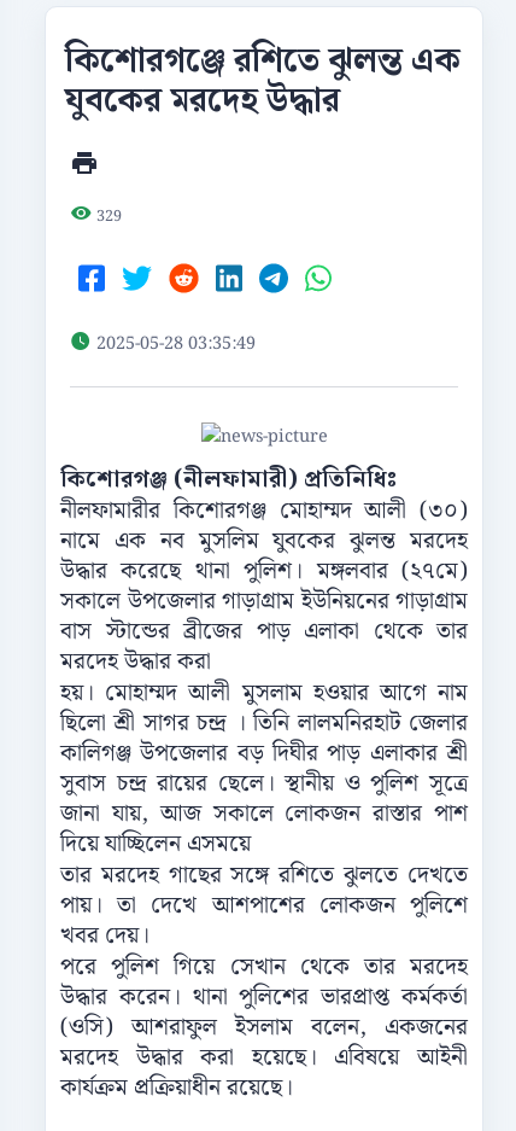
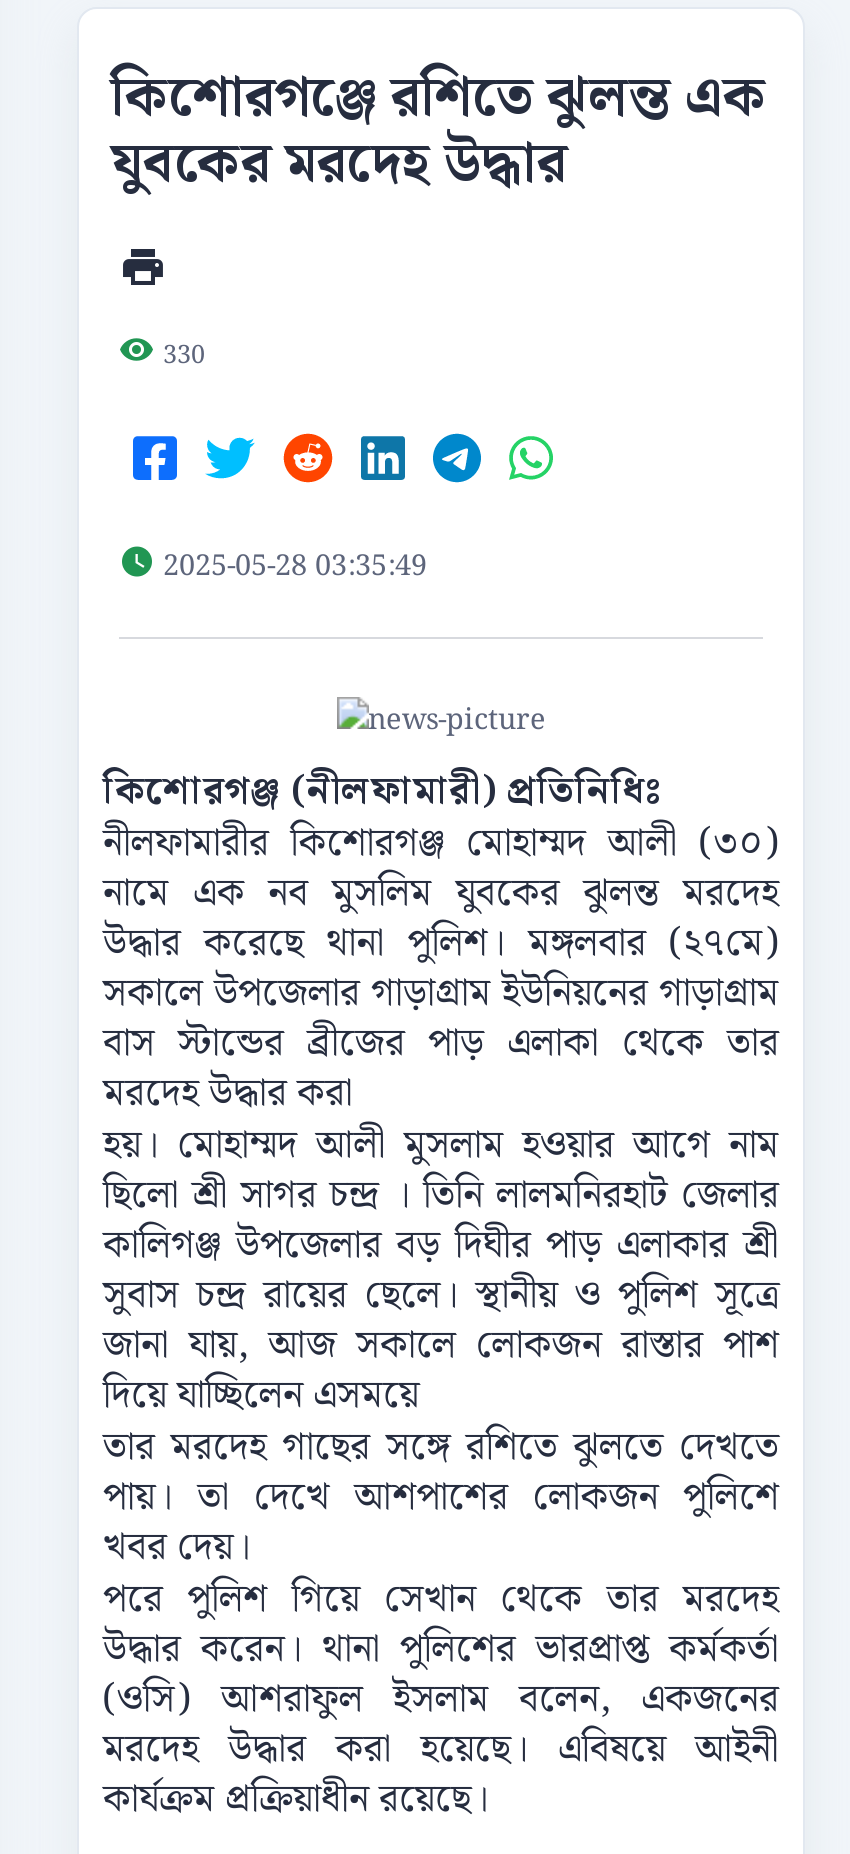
- 329
+ 330
